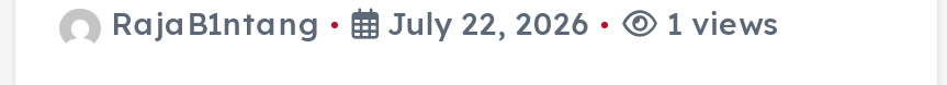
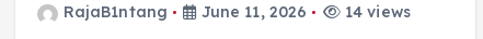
- July 22, 2026
- 1 views
+ June 11, 2026
+ 14 views
